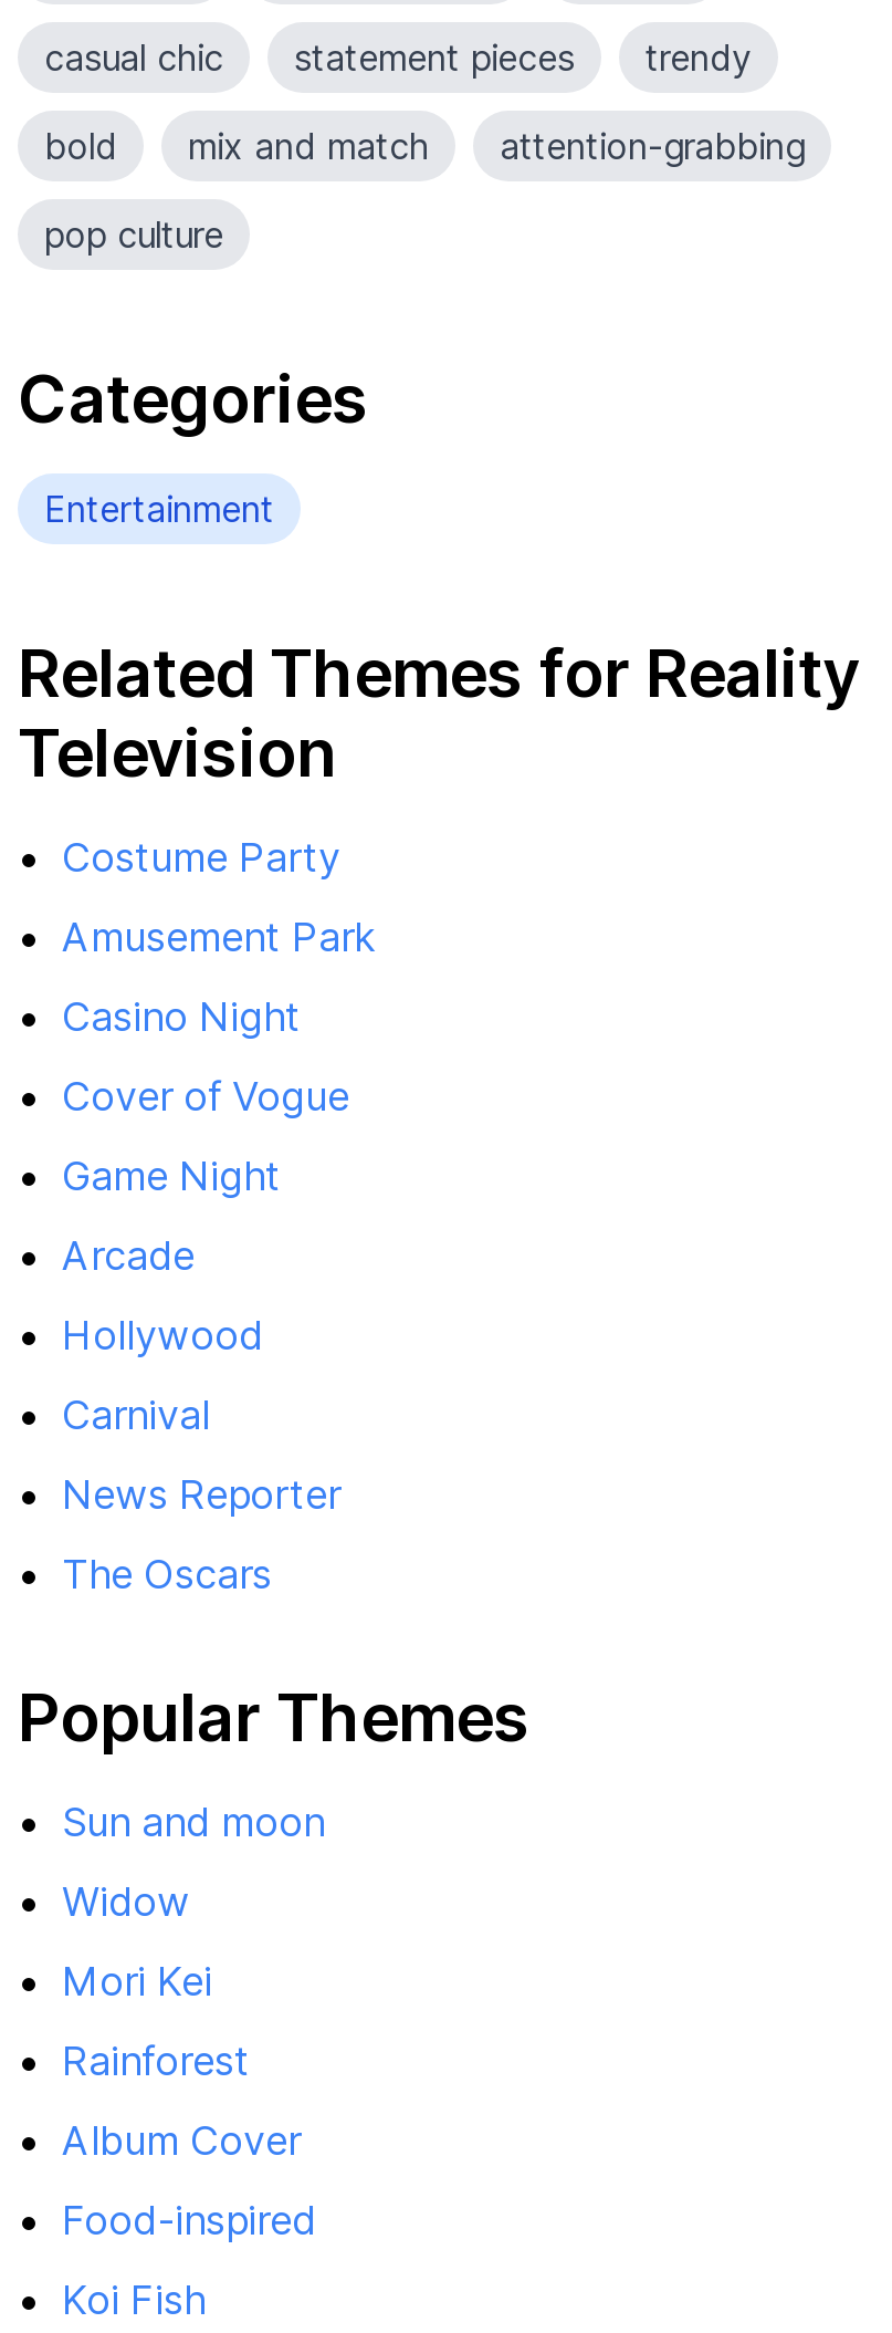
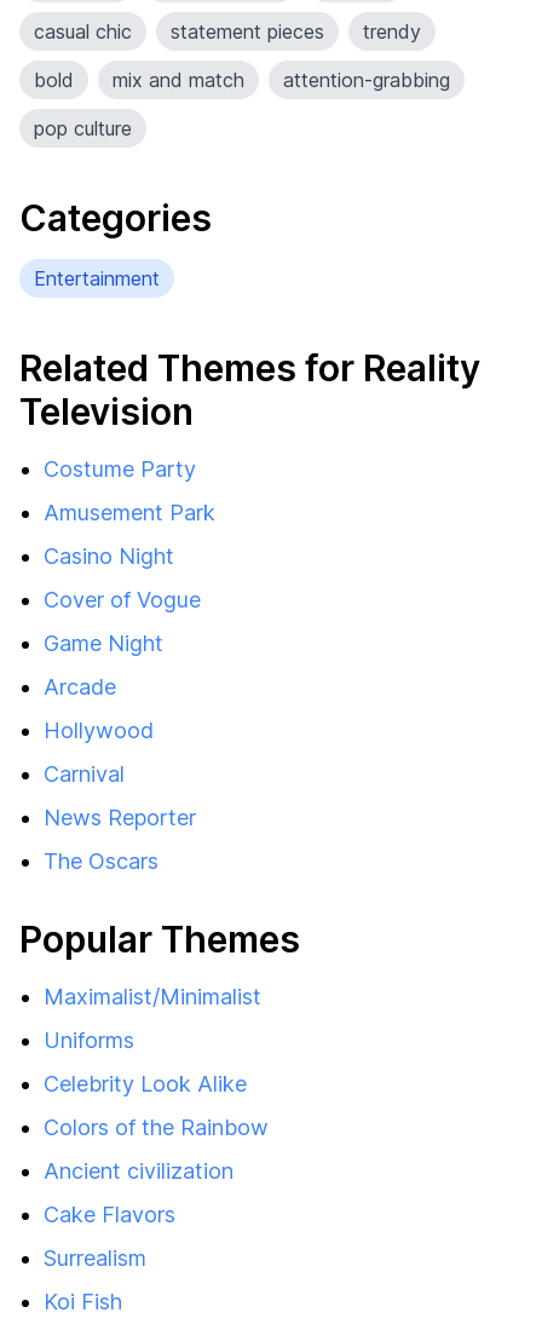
- Sun and moon
- Widow
- Mori Kei
- Rainforest
- Album Cover
- Food-inspired
+ Maximalist/Minimalist
+ Uniforms
+ Celebrity Look Alike
+ Colors of the Rainbow
+ Ancient civilization
+ Cake Flavors
+ Surrealism
